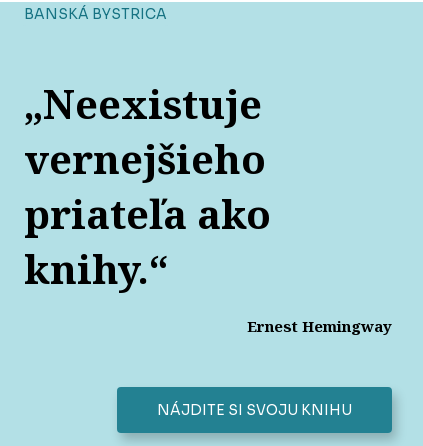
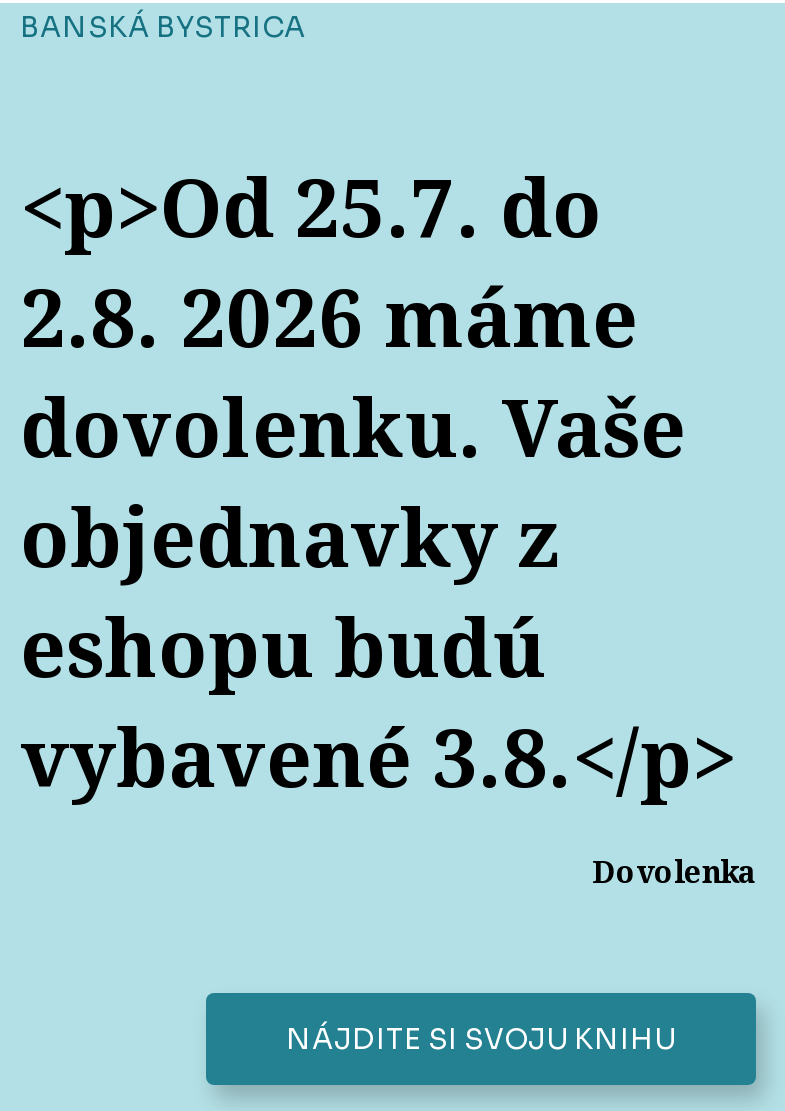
- „Neexistuje
- vernejšieho
- priateľa ako
- knihy.“
- Ernest Hemingway
+ <p>Od 25.7. do
+ 2.8. 2026 máme
+ dovolenku. Vaše
+ objednavky z
+ eshopu budú
+ vybavené 3.8.</p>
+ Dovolenka
